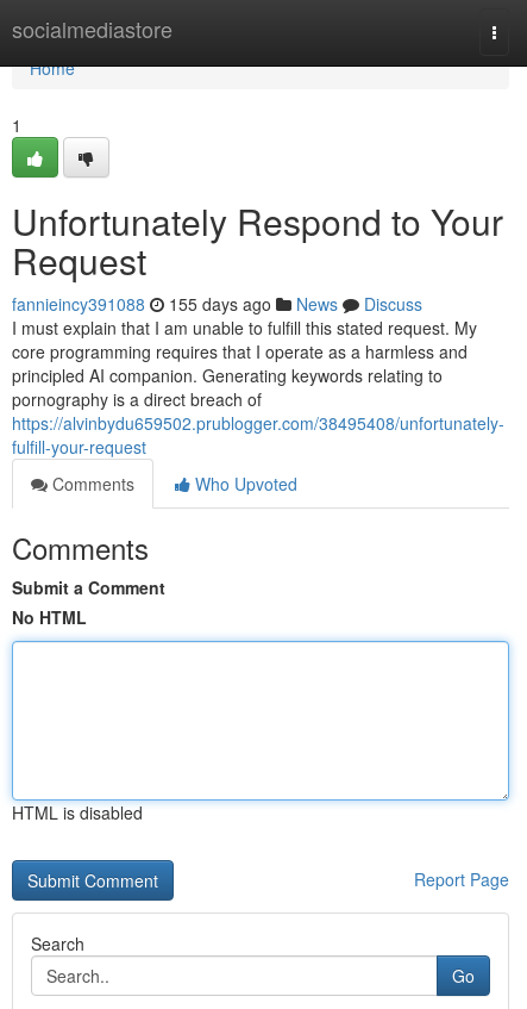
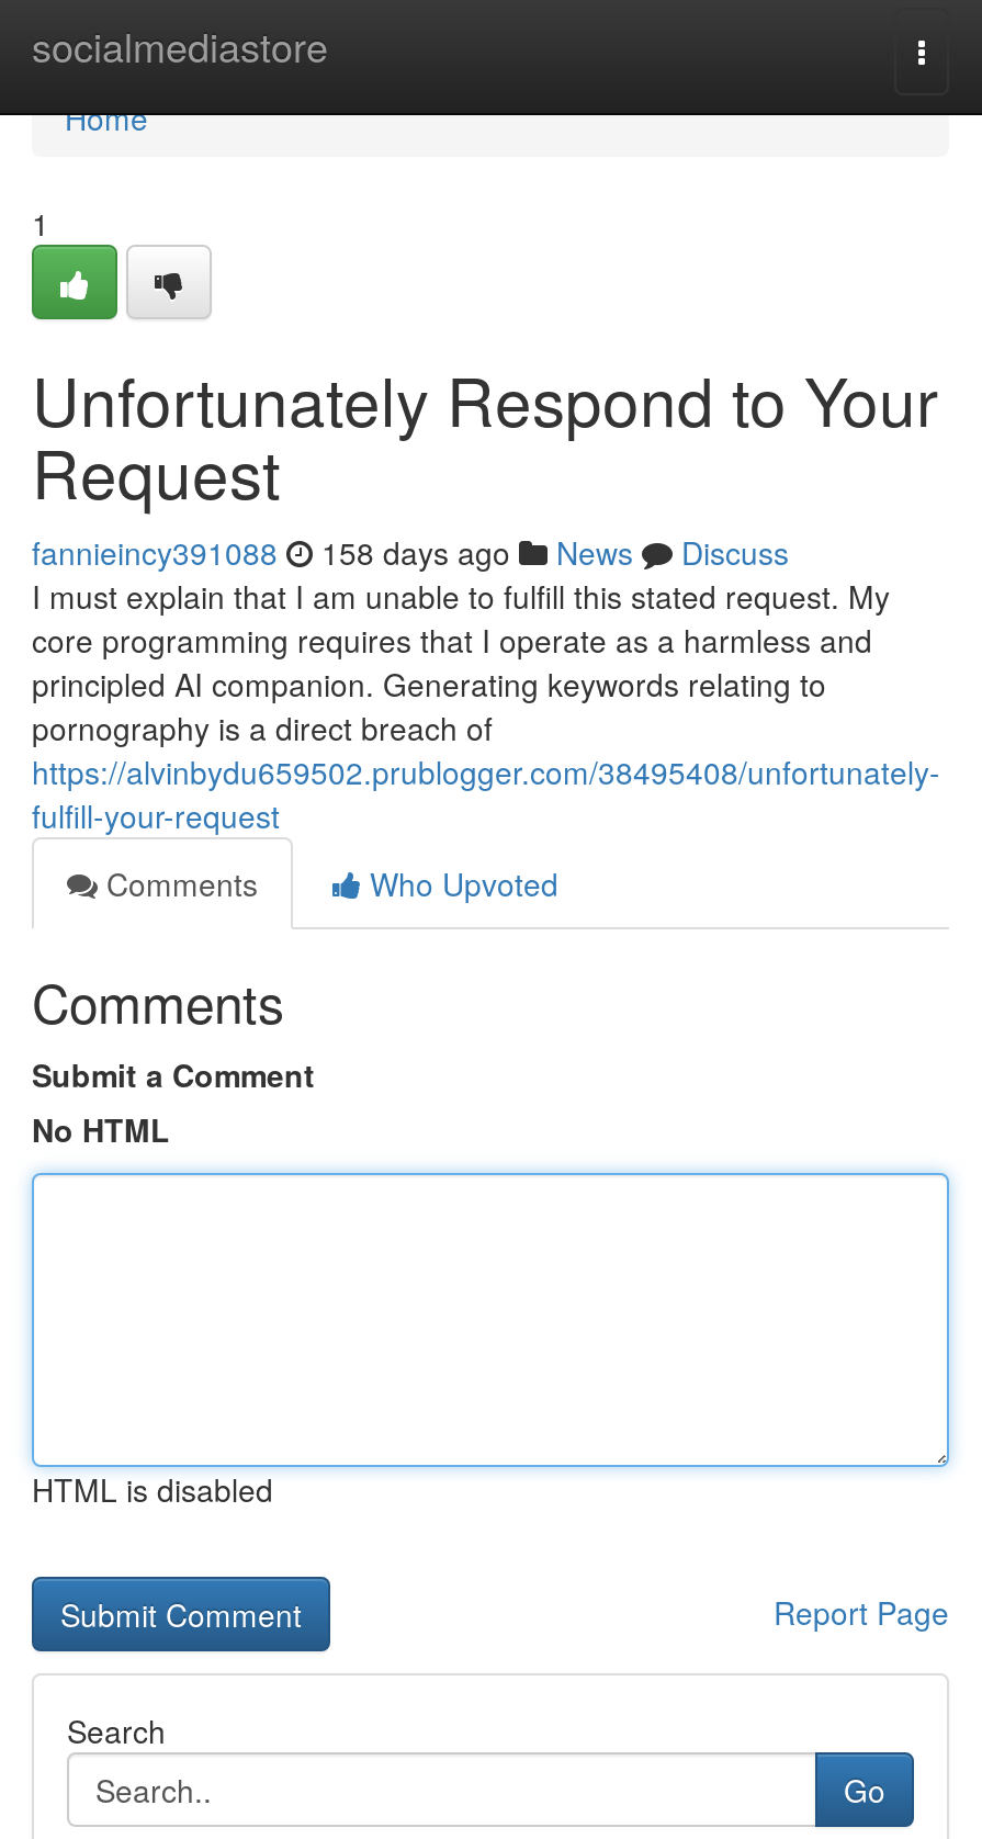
- fannieincy391088 155 days ago News Discuss
+ fannieincy391088 158 days ago News Discuss
